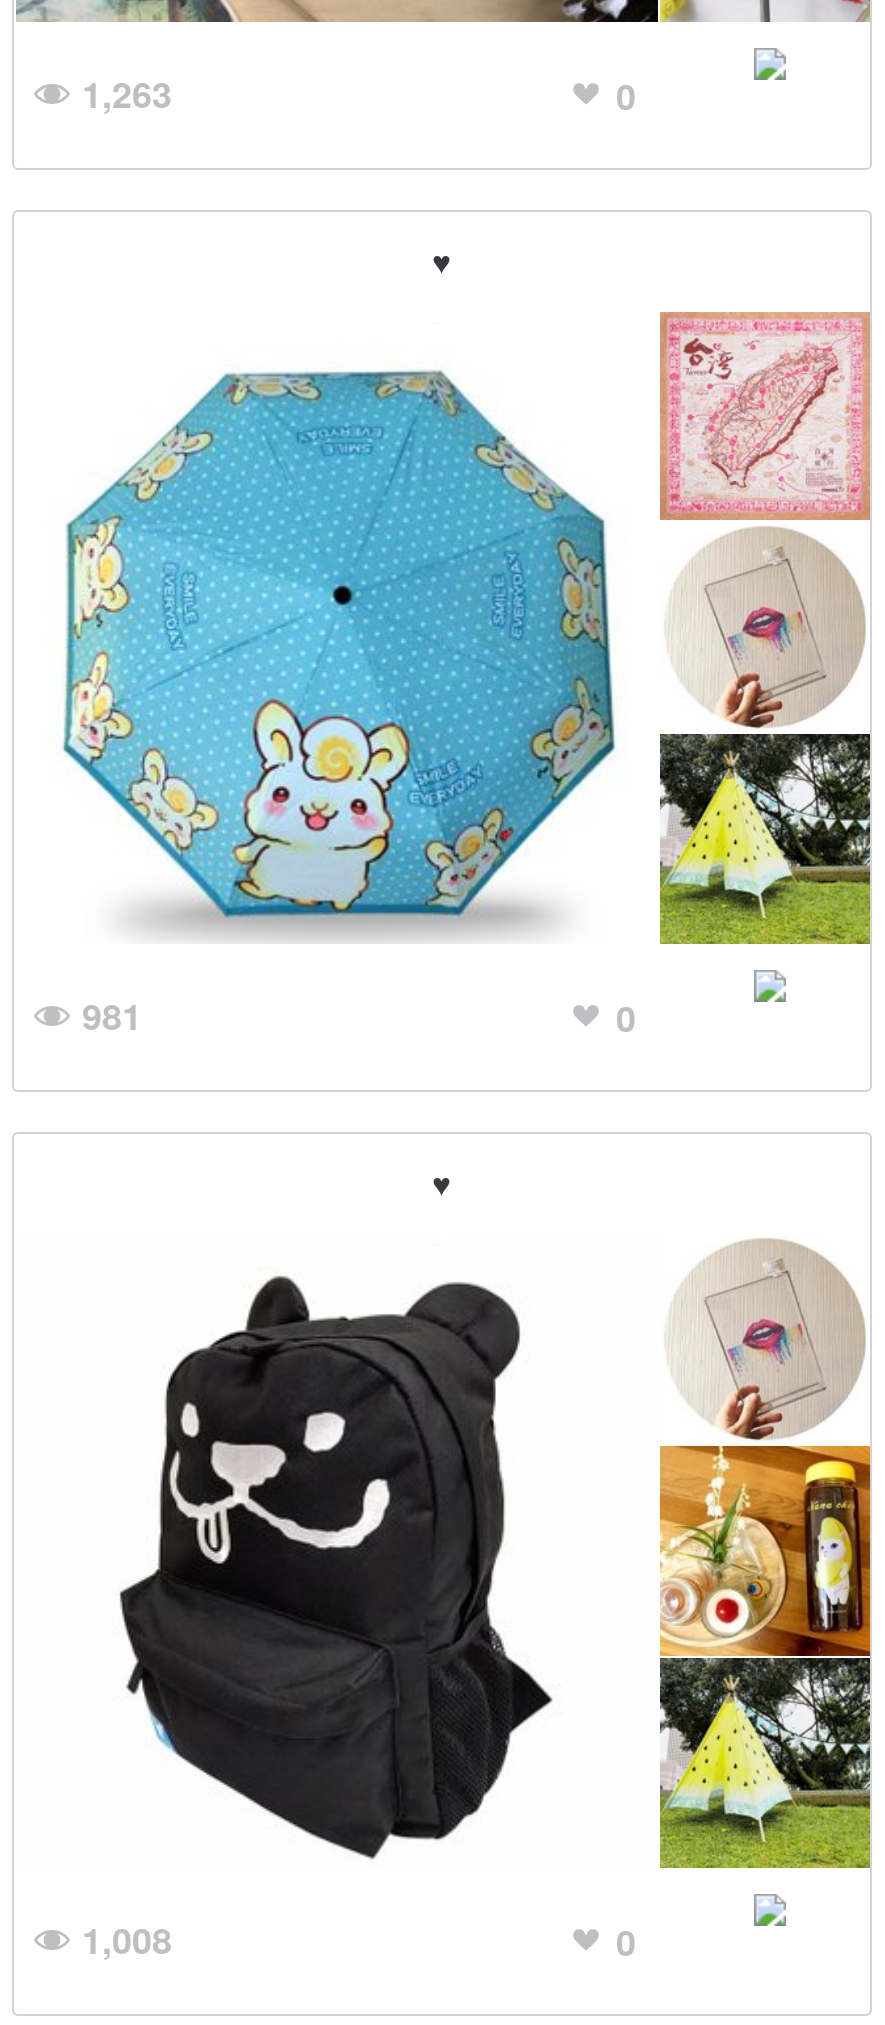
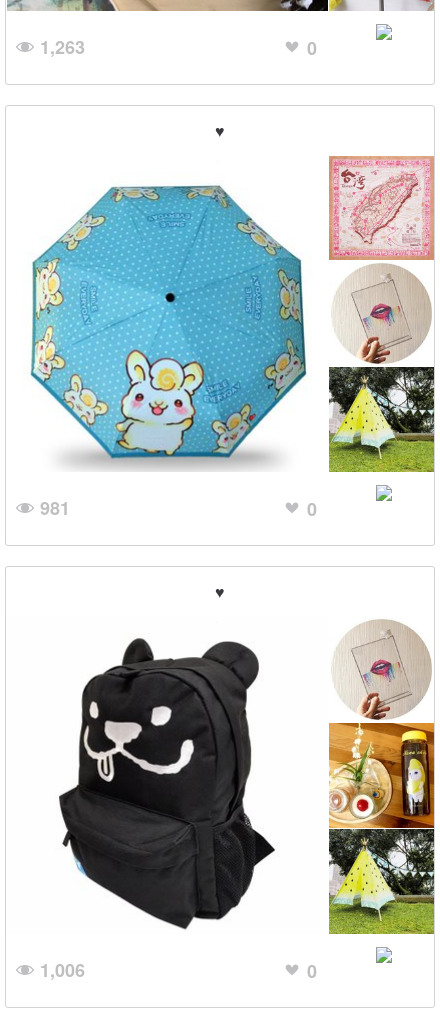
- 1,008
+ 1,006
